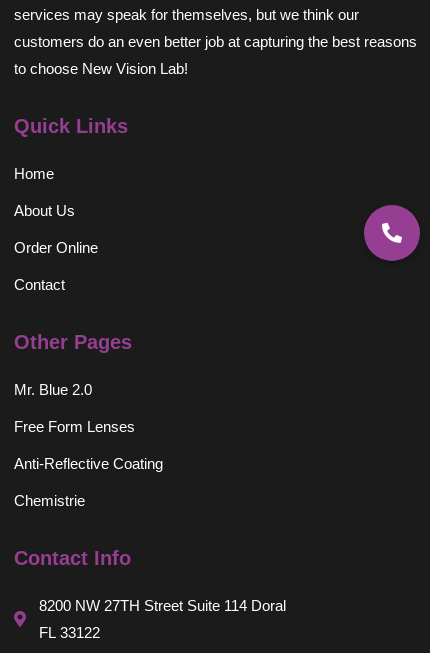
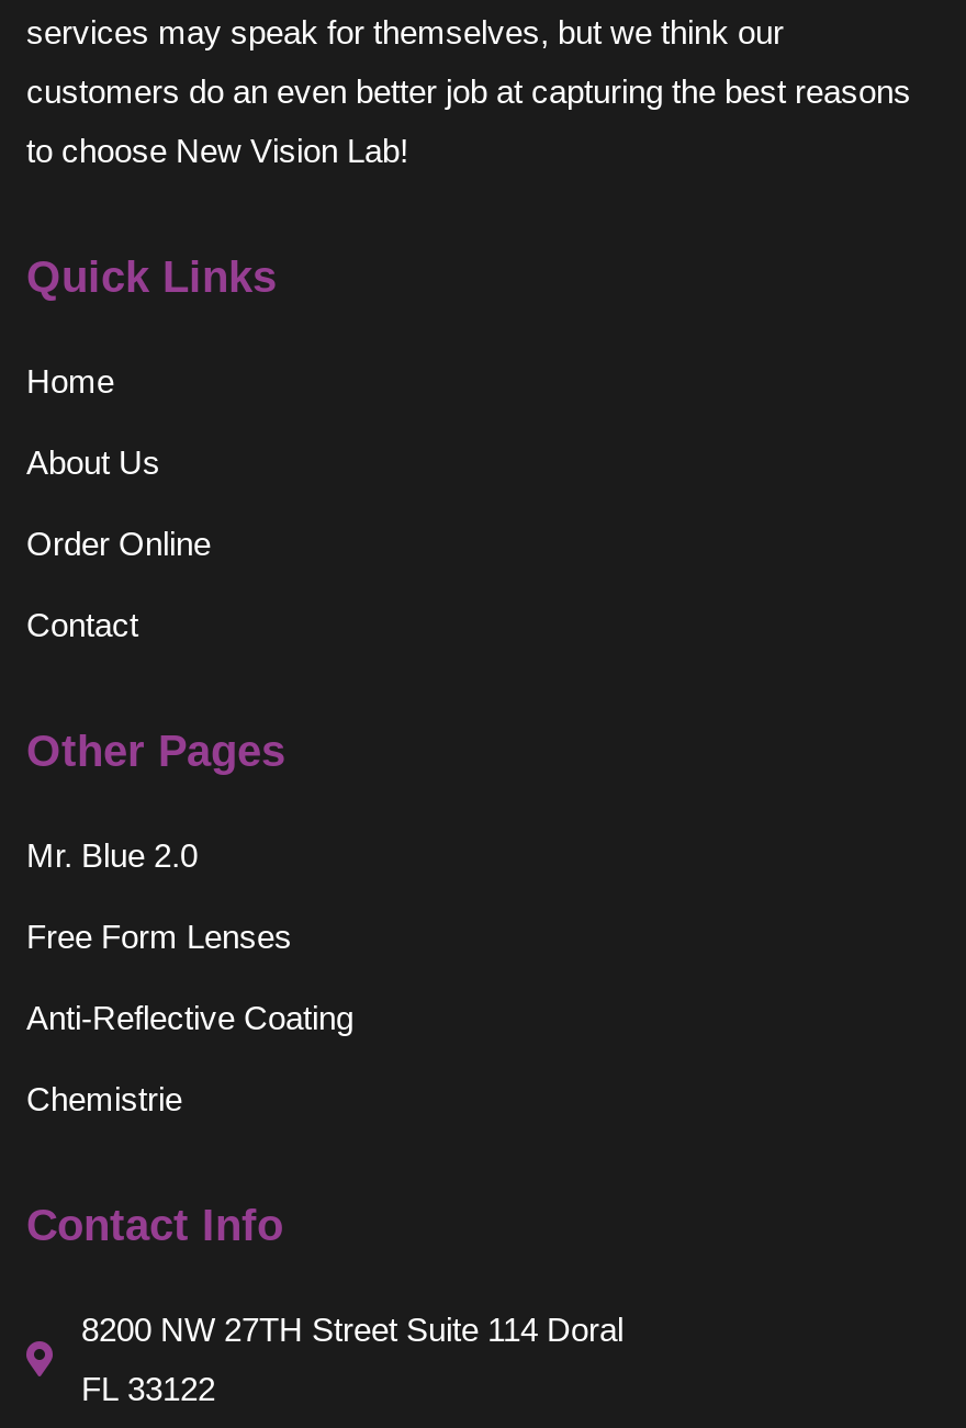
- [image]
